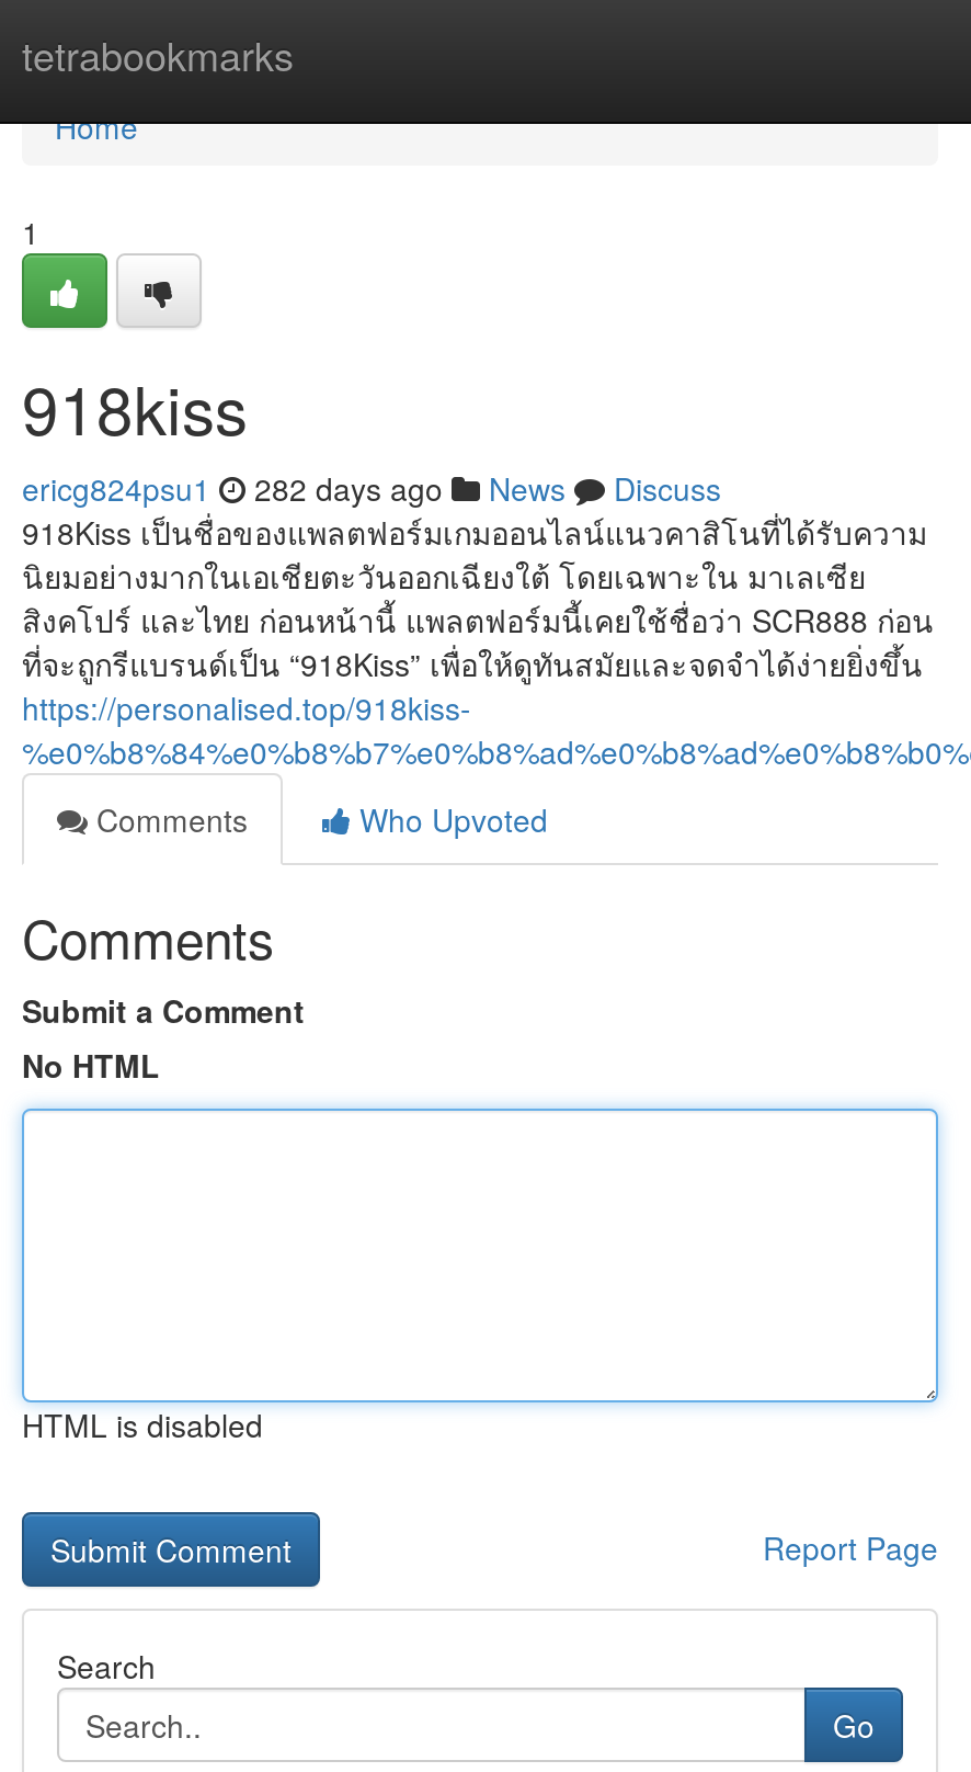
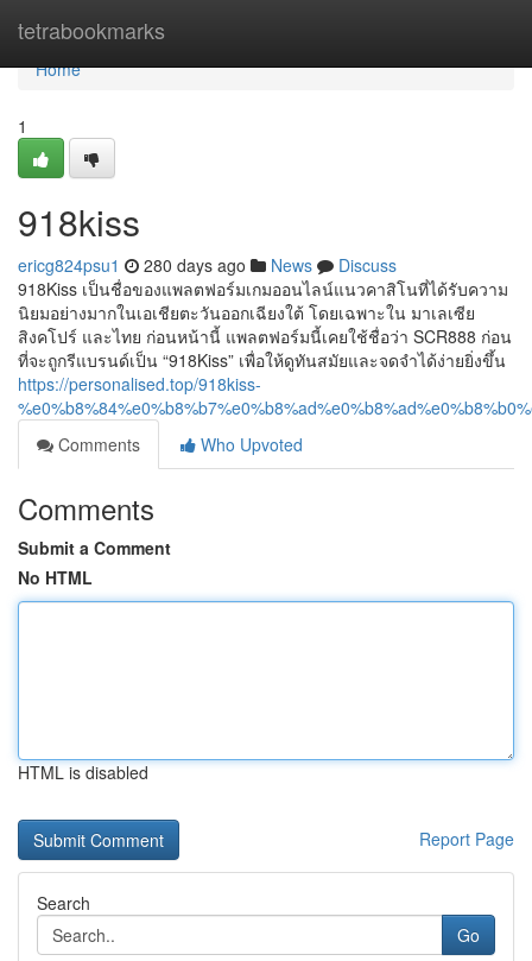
- ericg824psu1 282 days ago News Discuss
+ ericg824psu1 280 days ago News Discuss
